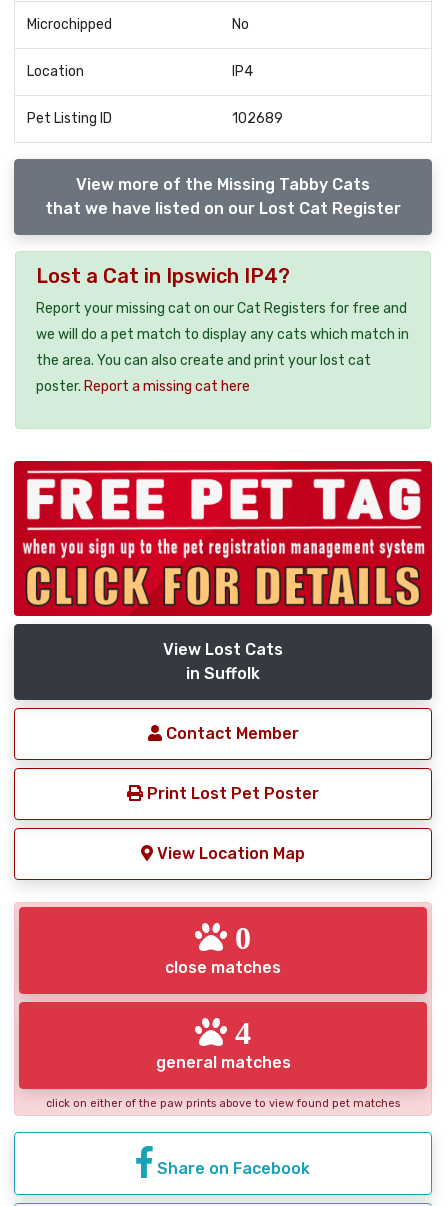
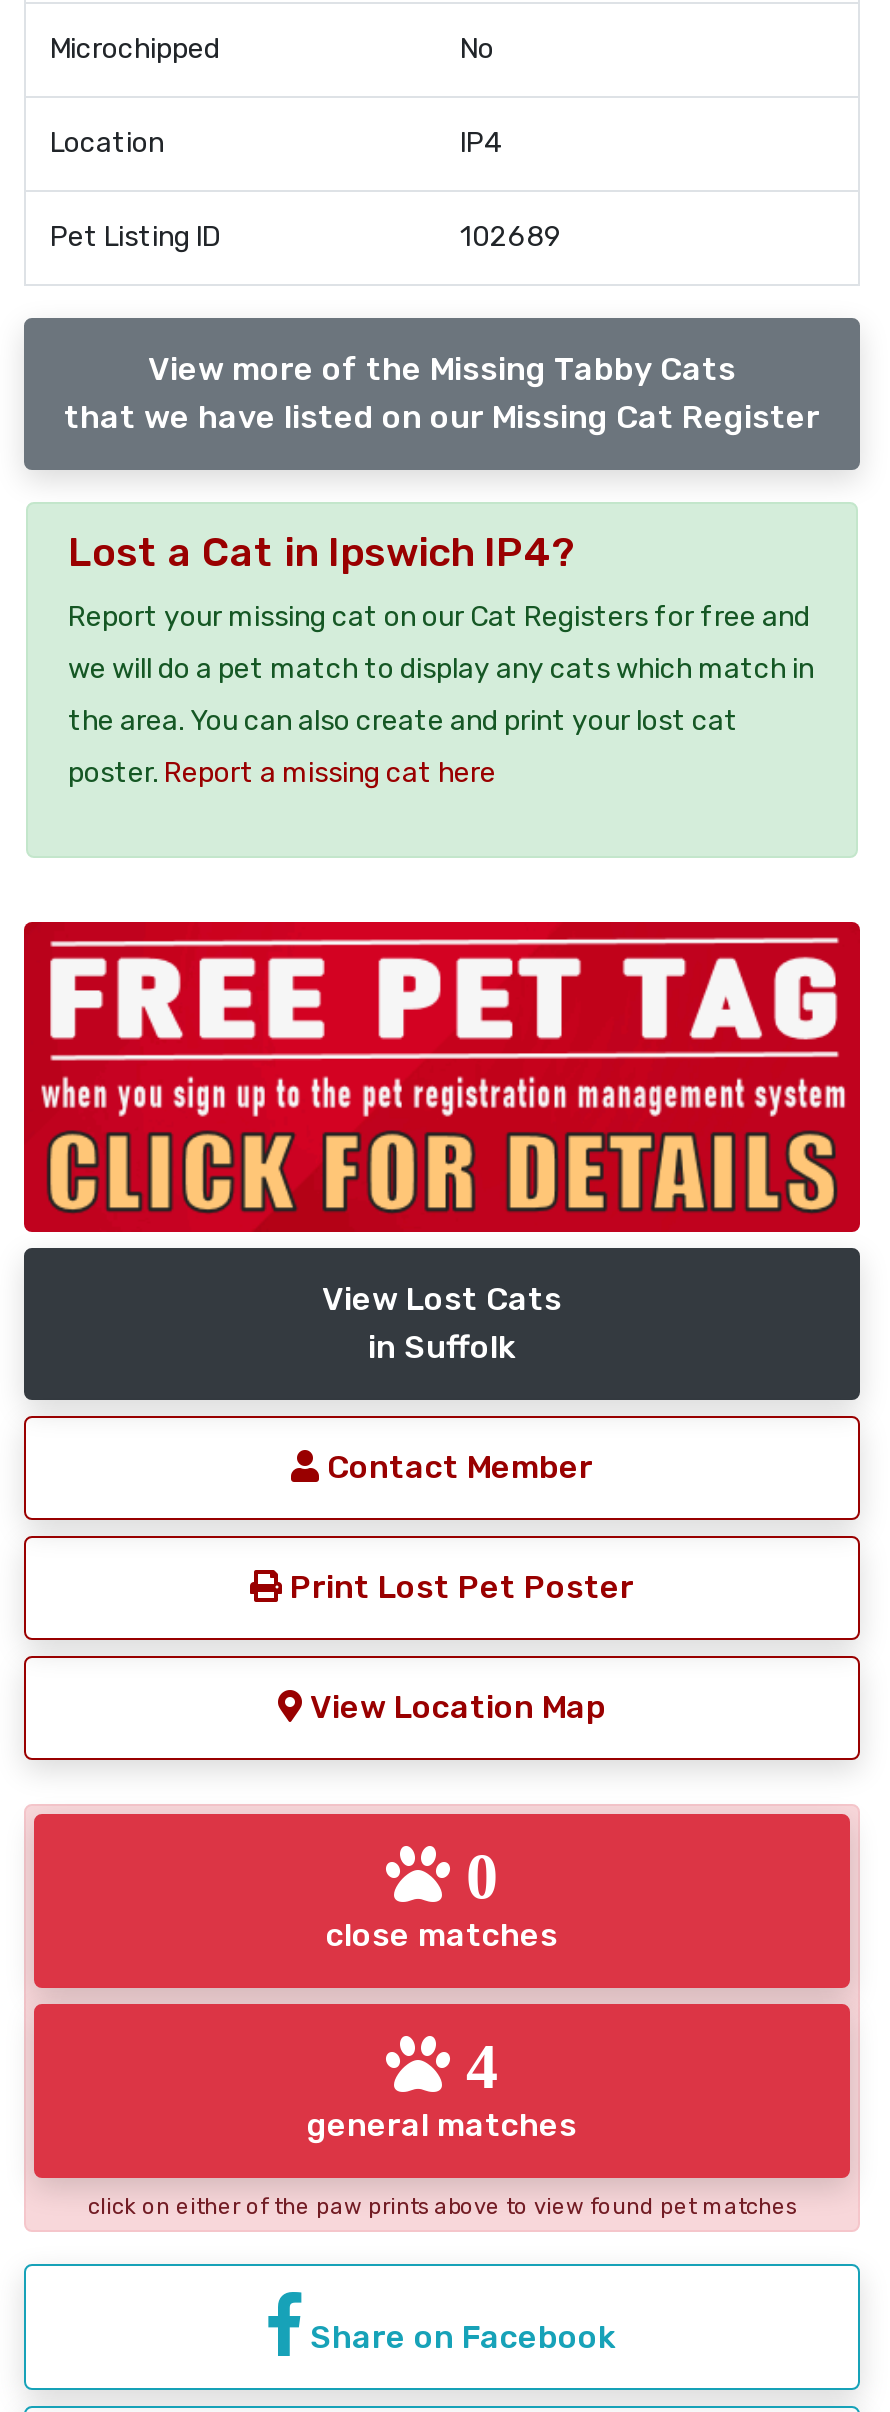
- that we have listed on our Lost Cat Register
+ that we have listed on our Missing Cat Register
